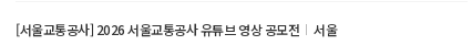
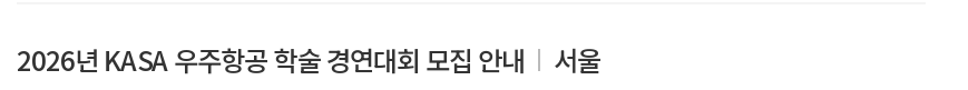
- [서울교통공사] 2026 서울교통공사 유튜브 영상 공모전
+ 2026년 KASA 우주항공 학술 경연대회 모집 안내
